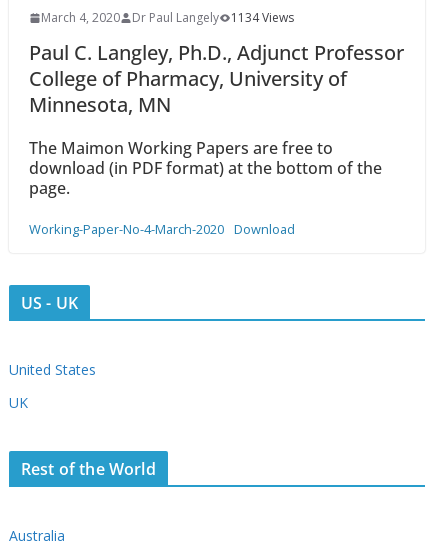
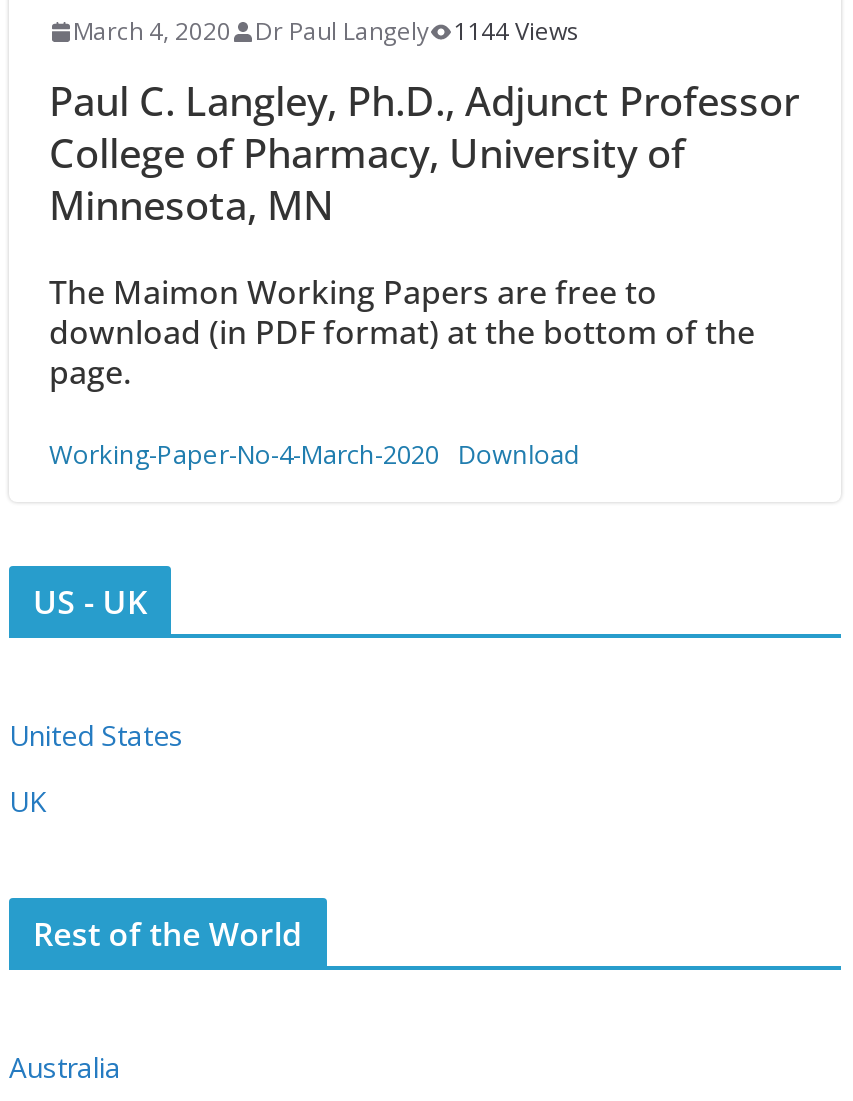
- March 4, 2020 Dr Paul Langely 1134 Views
+ March 4, 2020 Dr Paul Langely 1144 Views
